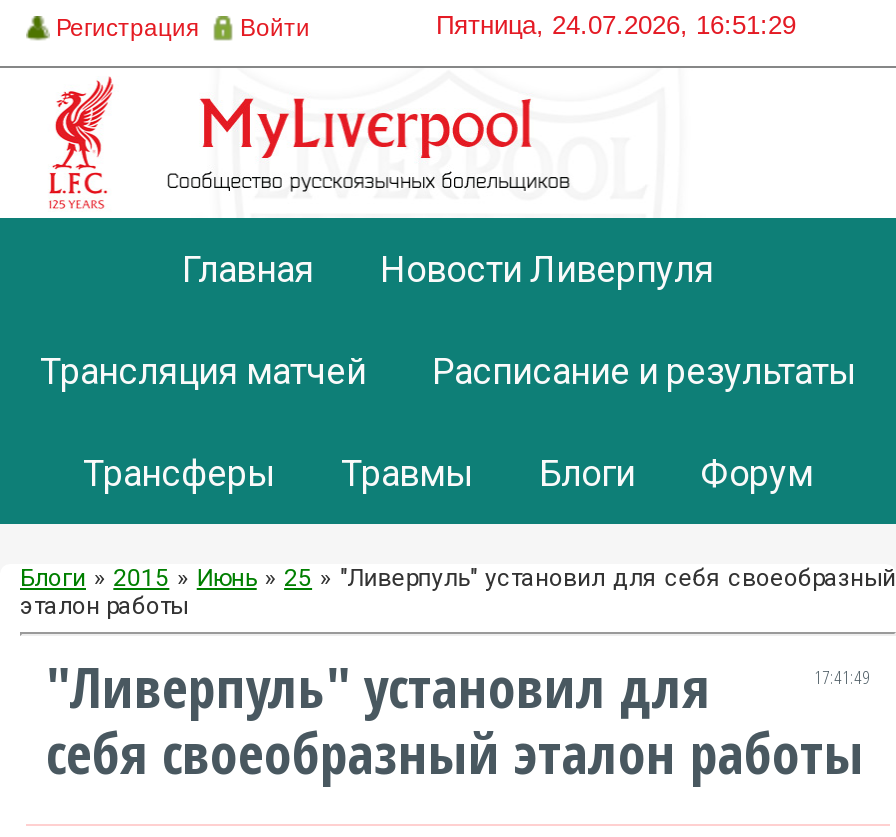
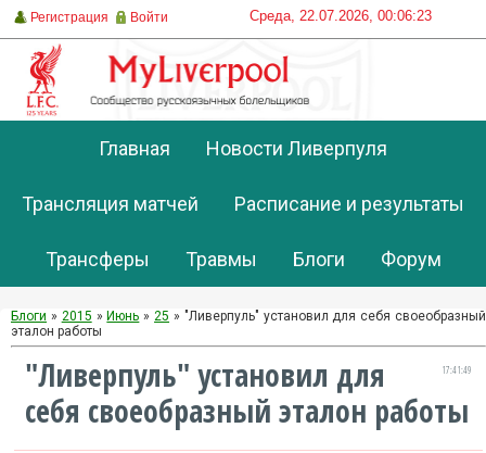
- Пятница, 24.07.2026, 16:51:29
+ Среда, 22.07.2026, 00:06:23
